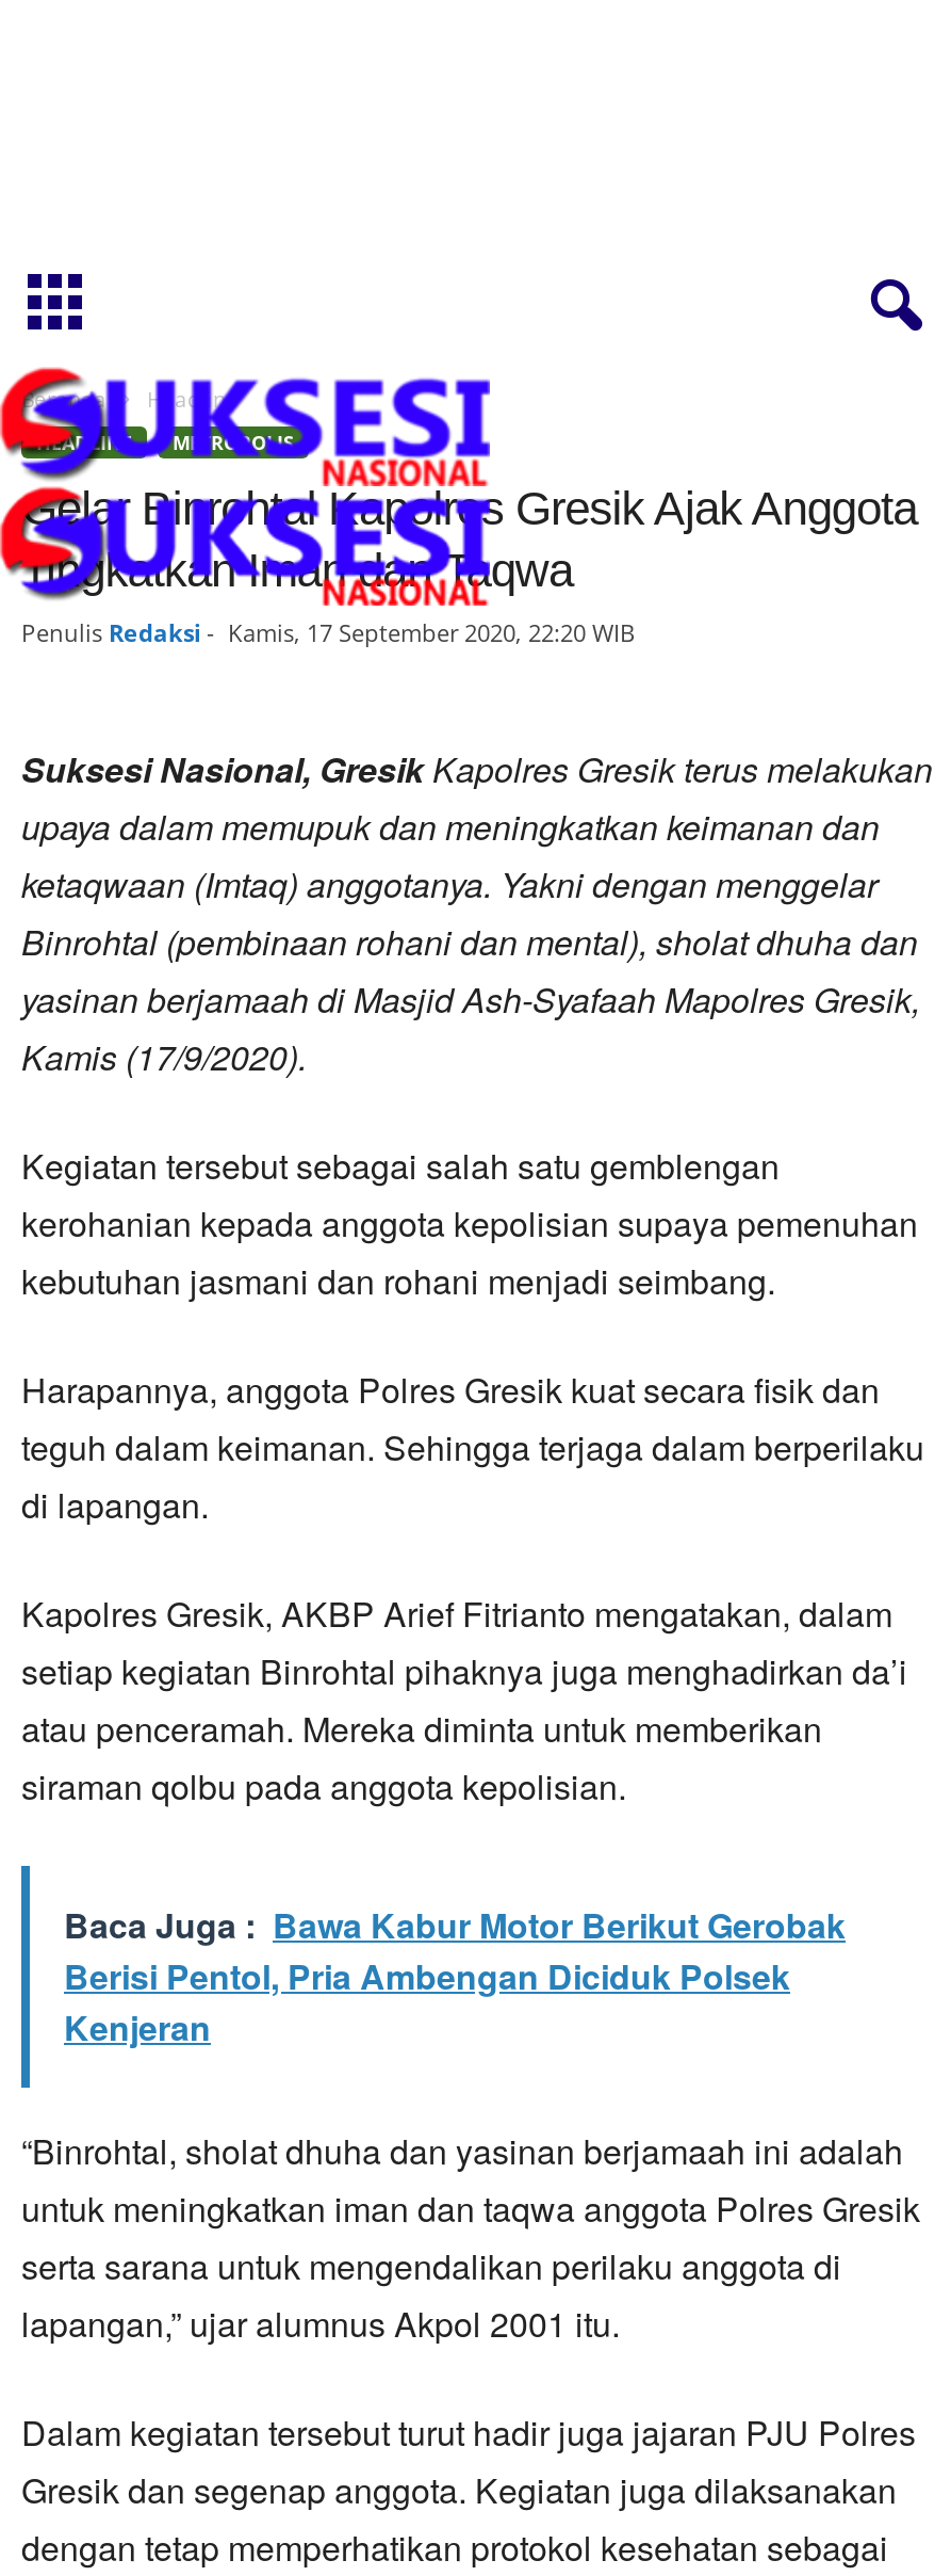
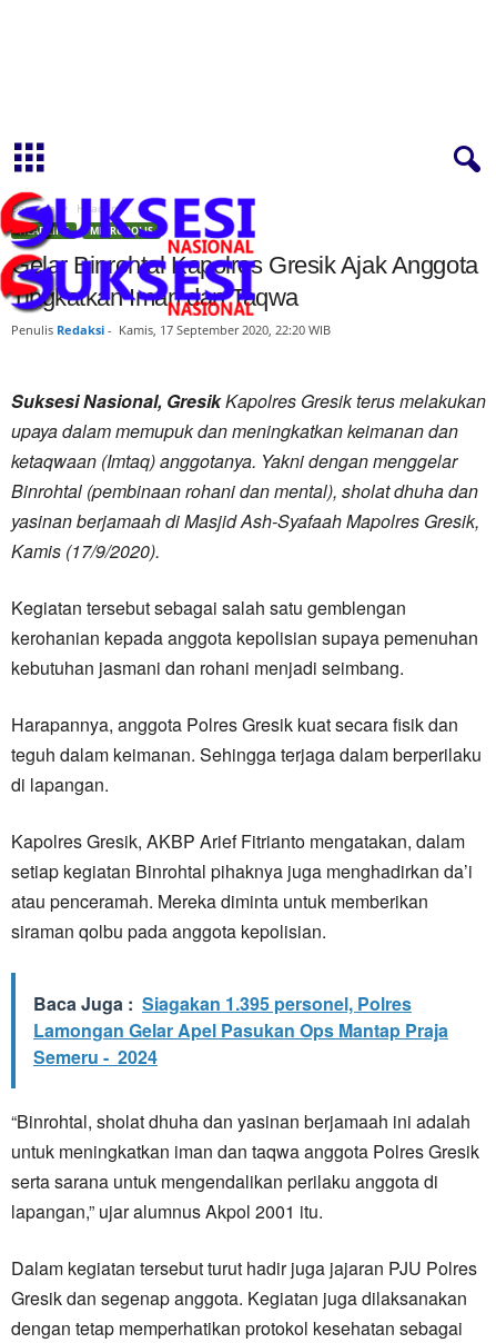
- Baca Juga : Bawa Kabur Motor Berikut Gerobak
- Berisi Pentol, Pria Ambengan Diciduk Polsek
- Kenjeran
+ Baca Juga : Siagakan 1.395 personel, Polres
+ Lamongan Gelar Apel Pasukan Ops Mantap Praja
+ Semeru - 2024
